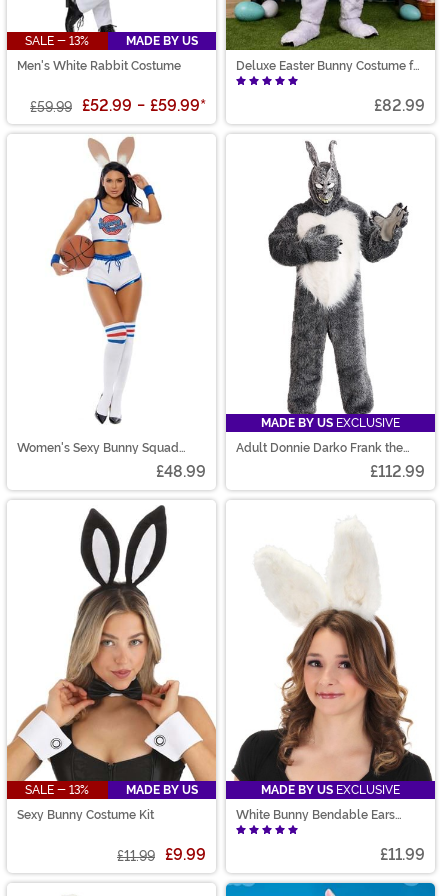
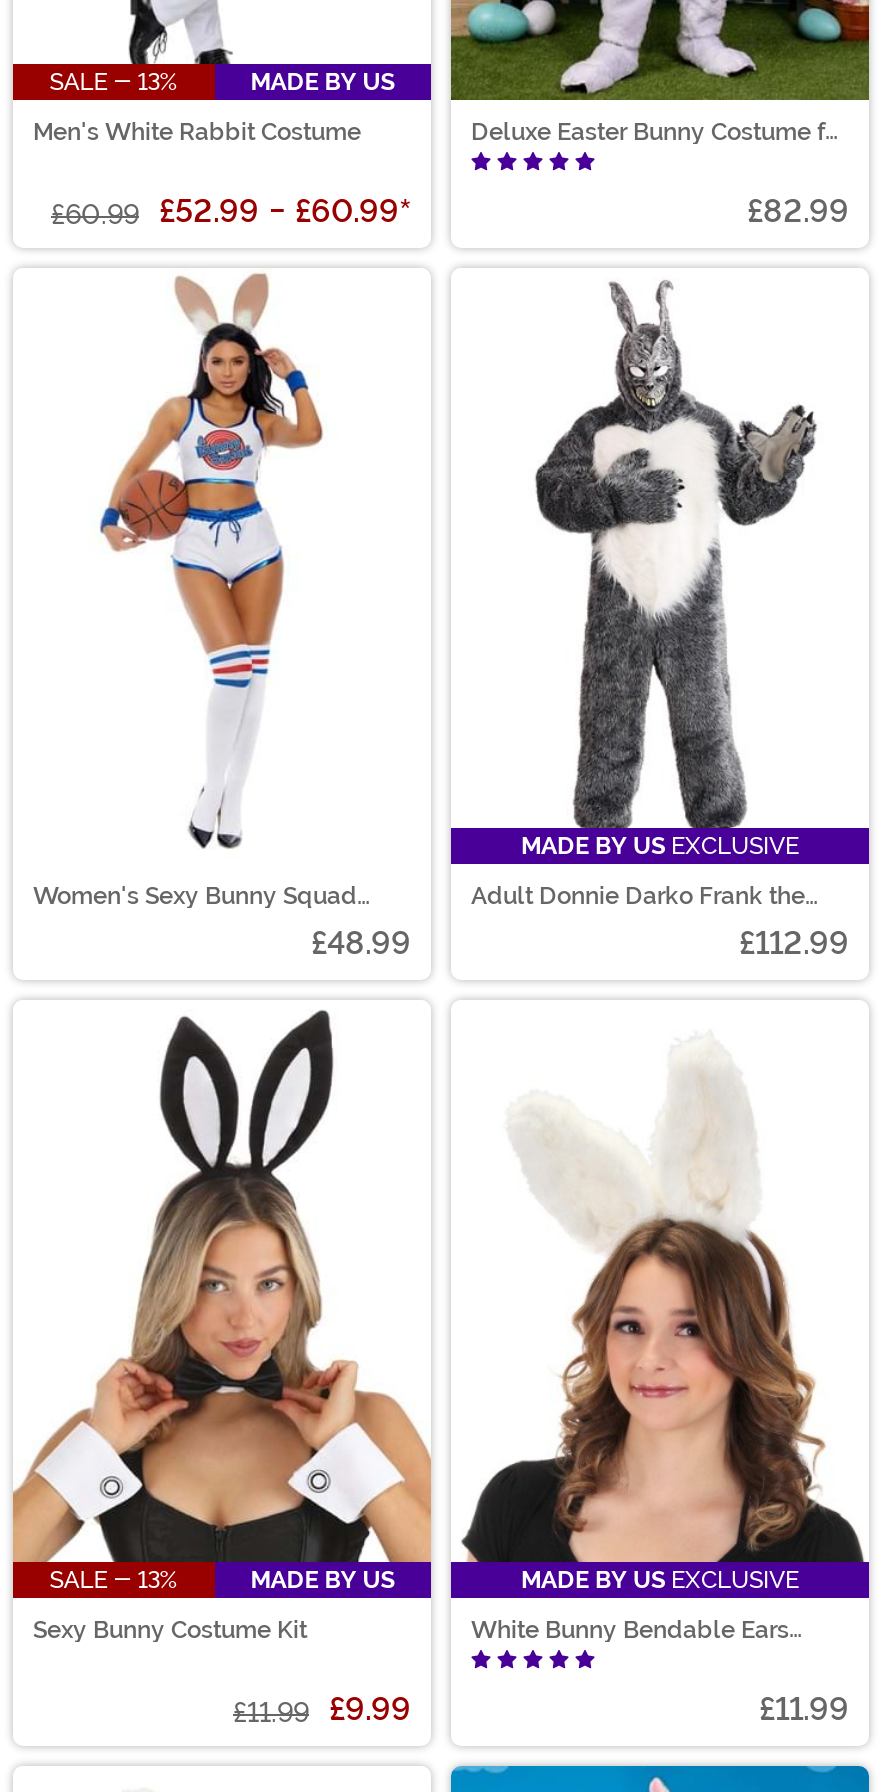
- £59.99
+ £60.99

- £52.99 - £59.99*
+ £52.99 - £60.99*
